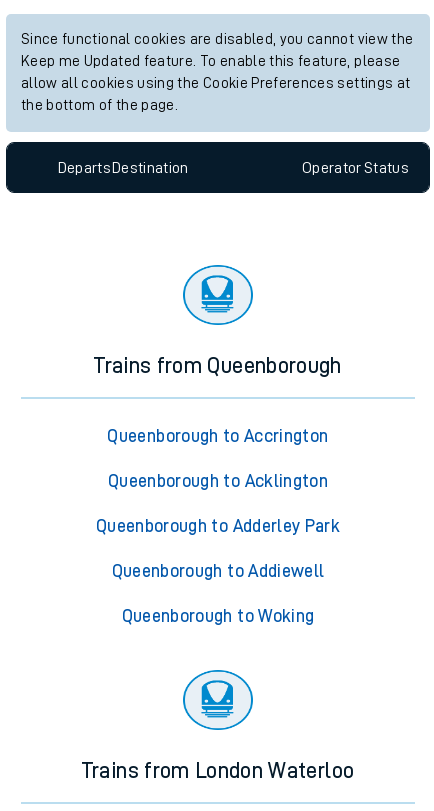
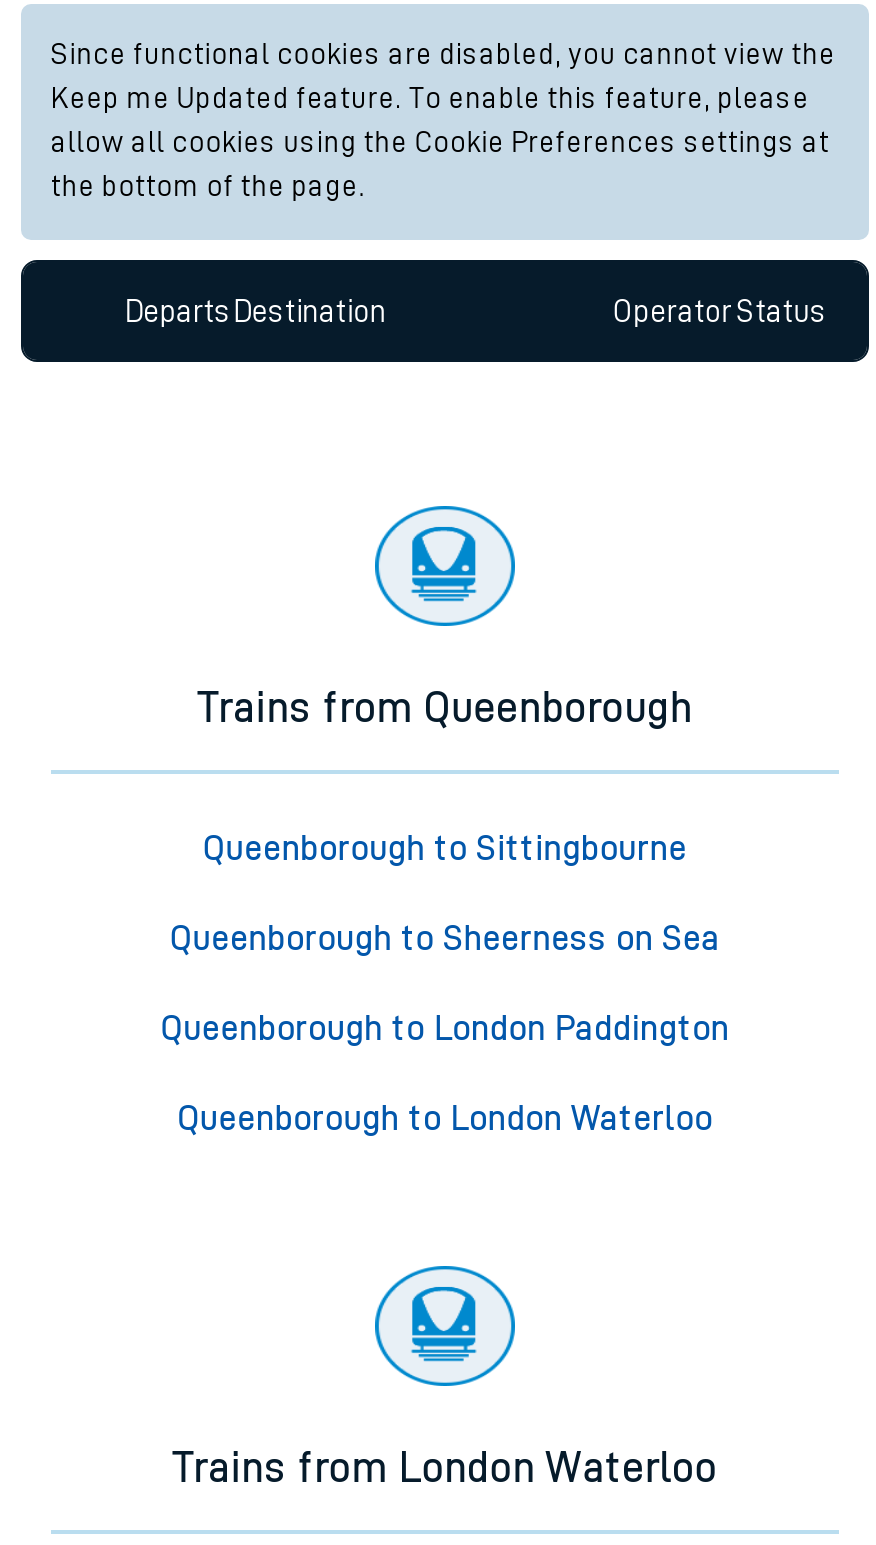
- Queenborough to Accrington
- Queenborough to Acklington
- Queenborough to Adderley Park
- Queenborough to Addiewell
- Queenborough to Woking
+ Queenborough to Sittingbourne
+ Queenborough to Sheerness on Sea
+ Queenborough to London Paddington
+ Queenborough to London Waterloo
